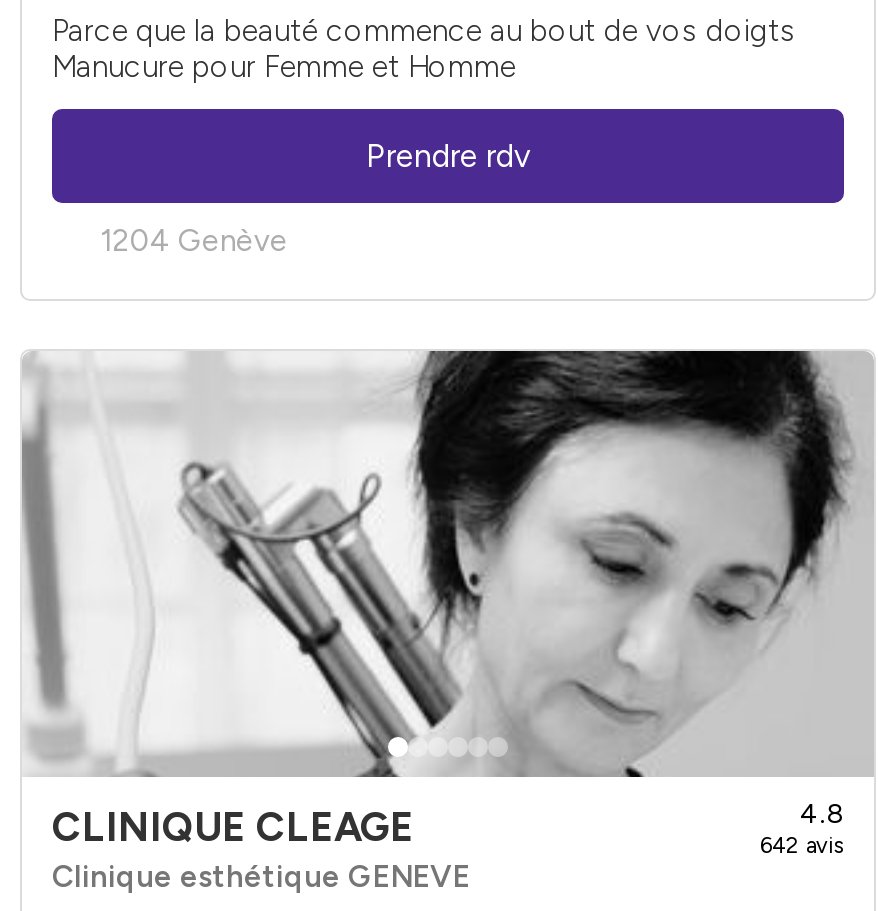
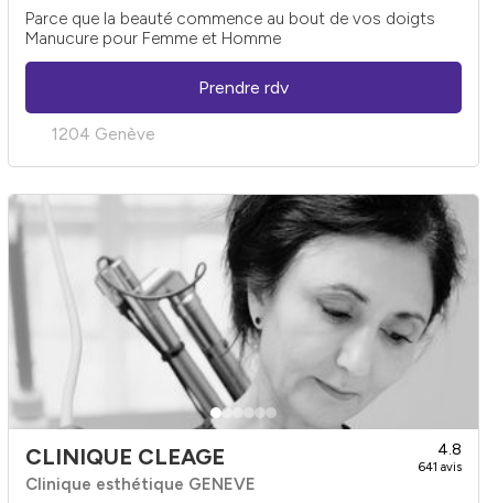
- 642 avis
+ 641 avis
